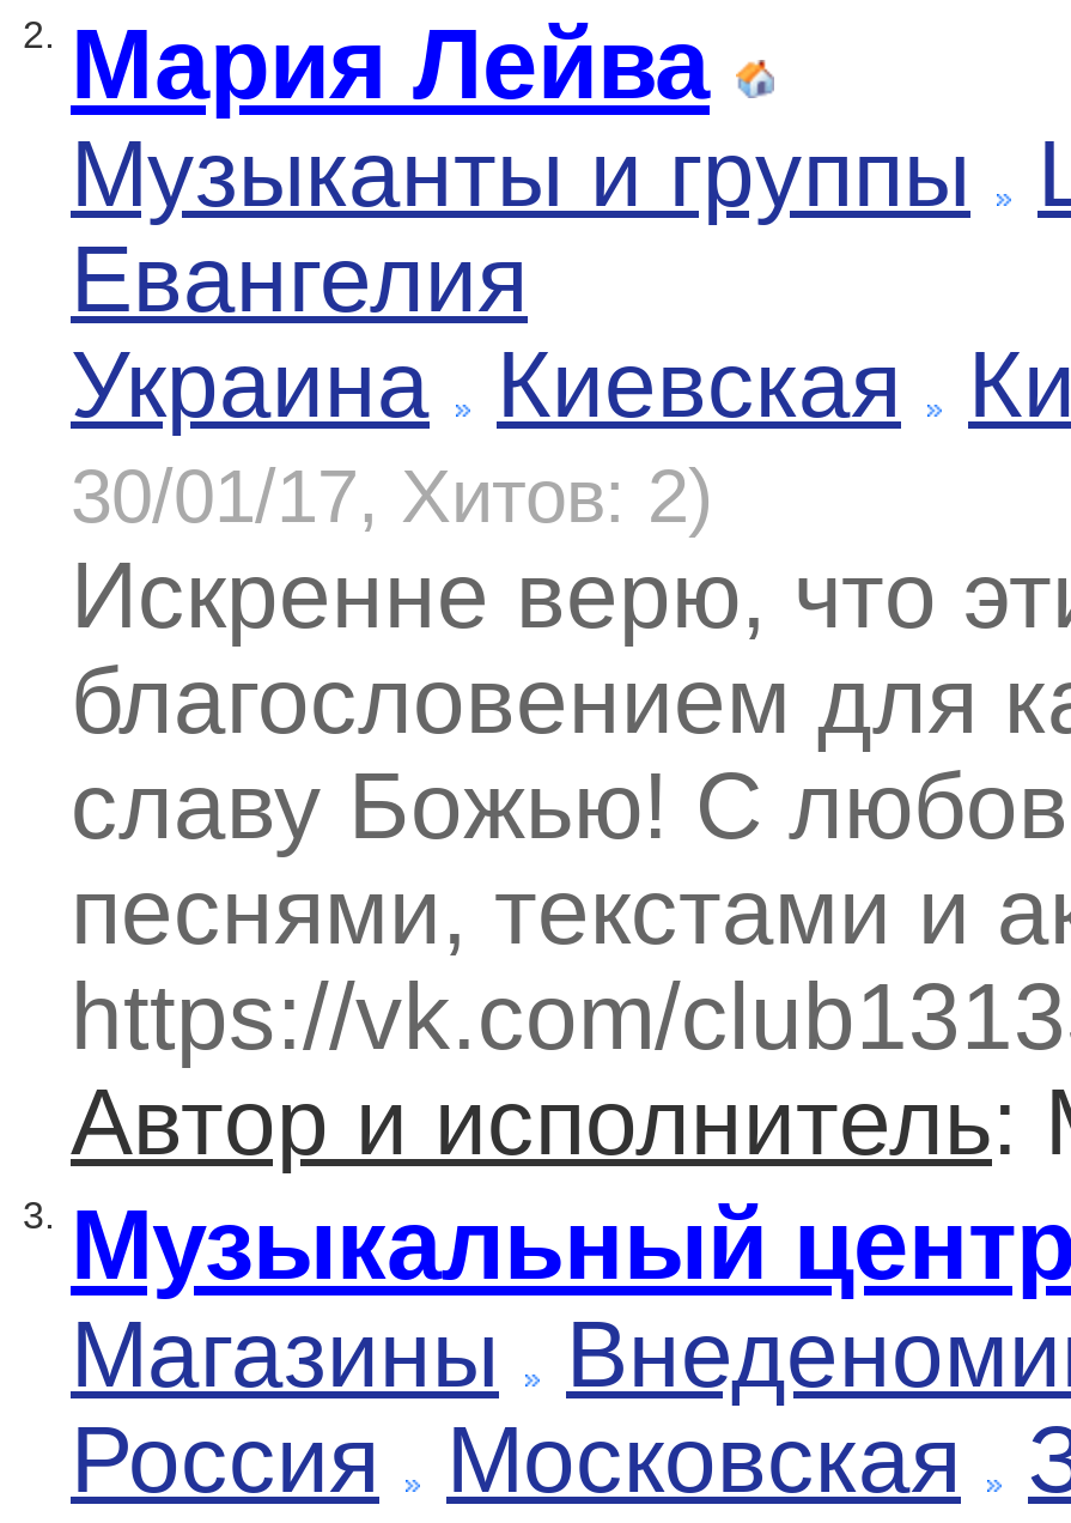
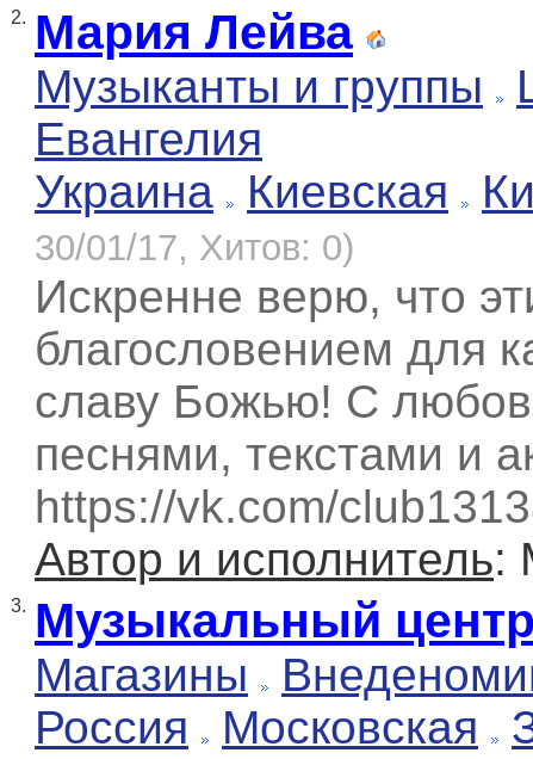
- 30/01/17, Хитов: 2)
+ 30/01/17, Хитов: 0)
